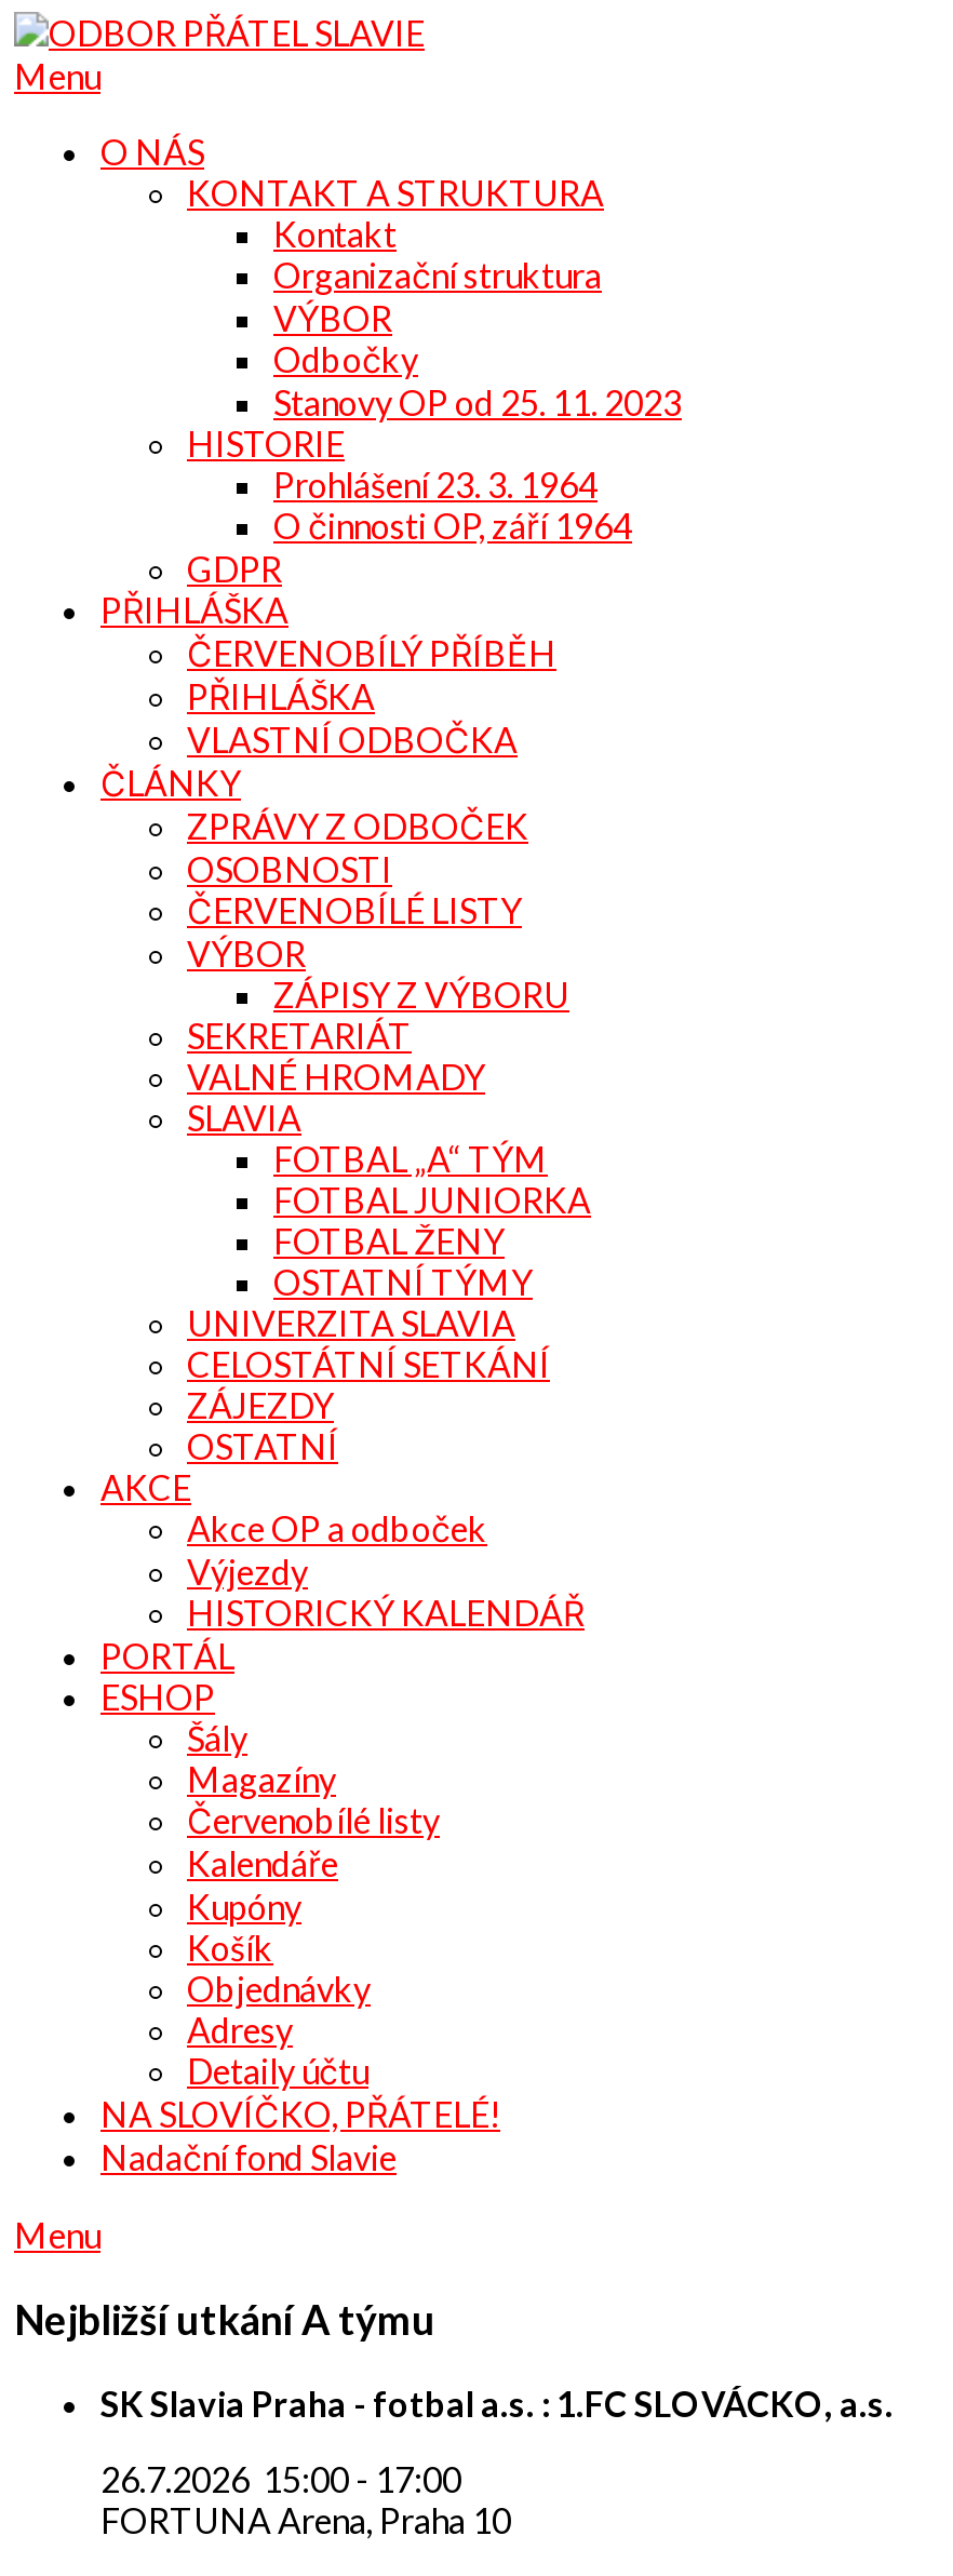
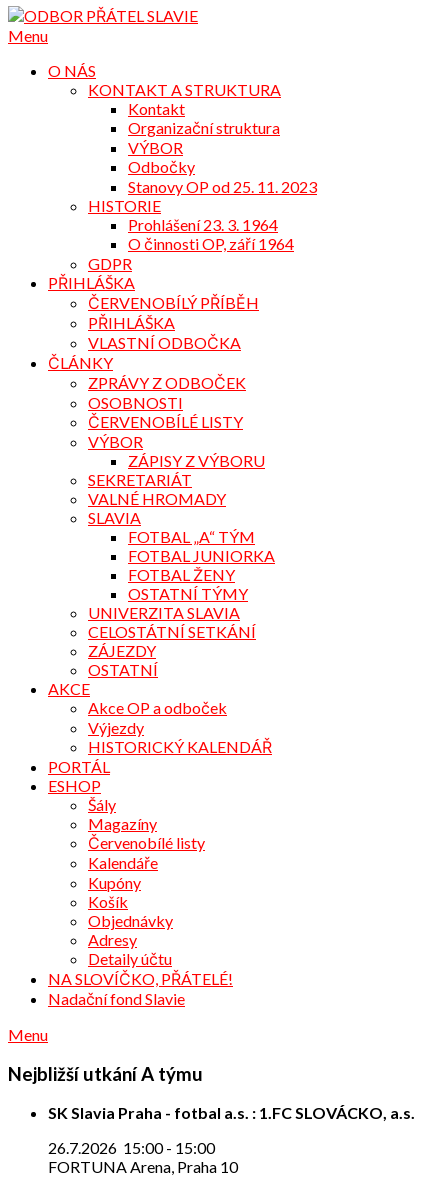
- 26.7.2026 15:00 - 17:00
+ 26.7.2026 15:00 - 15:00
